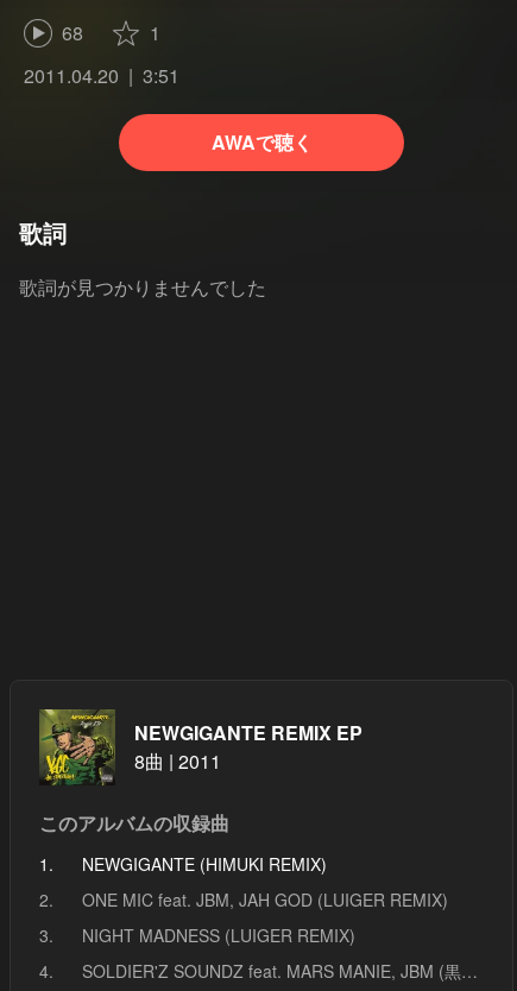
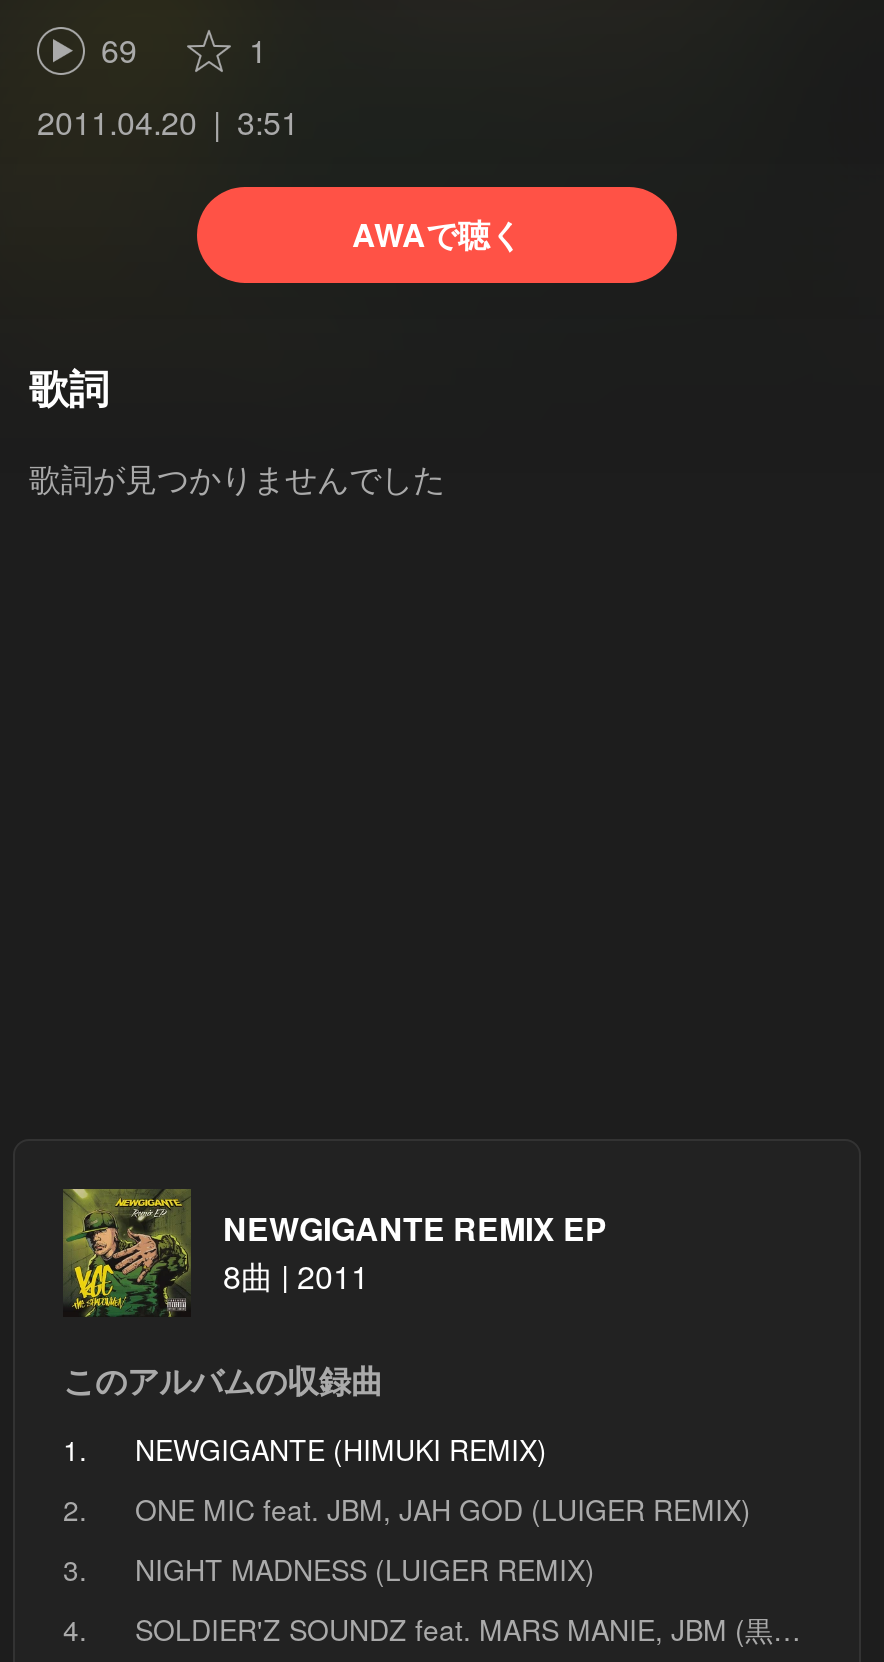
- 68
+ 69
